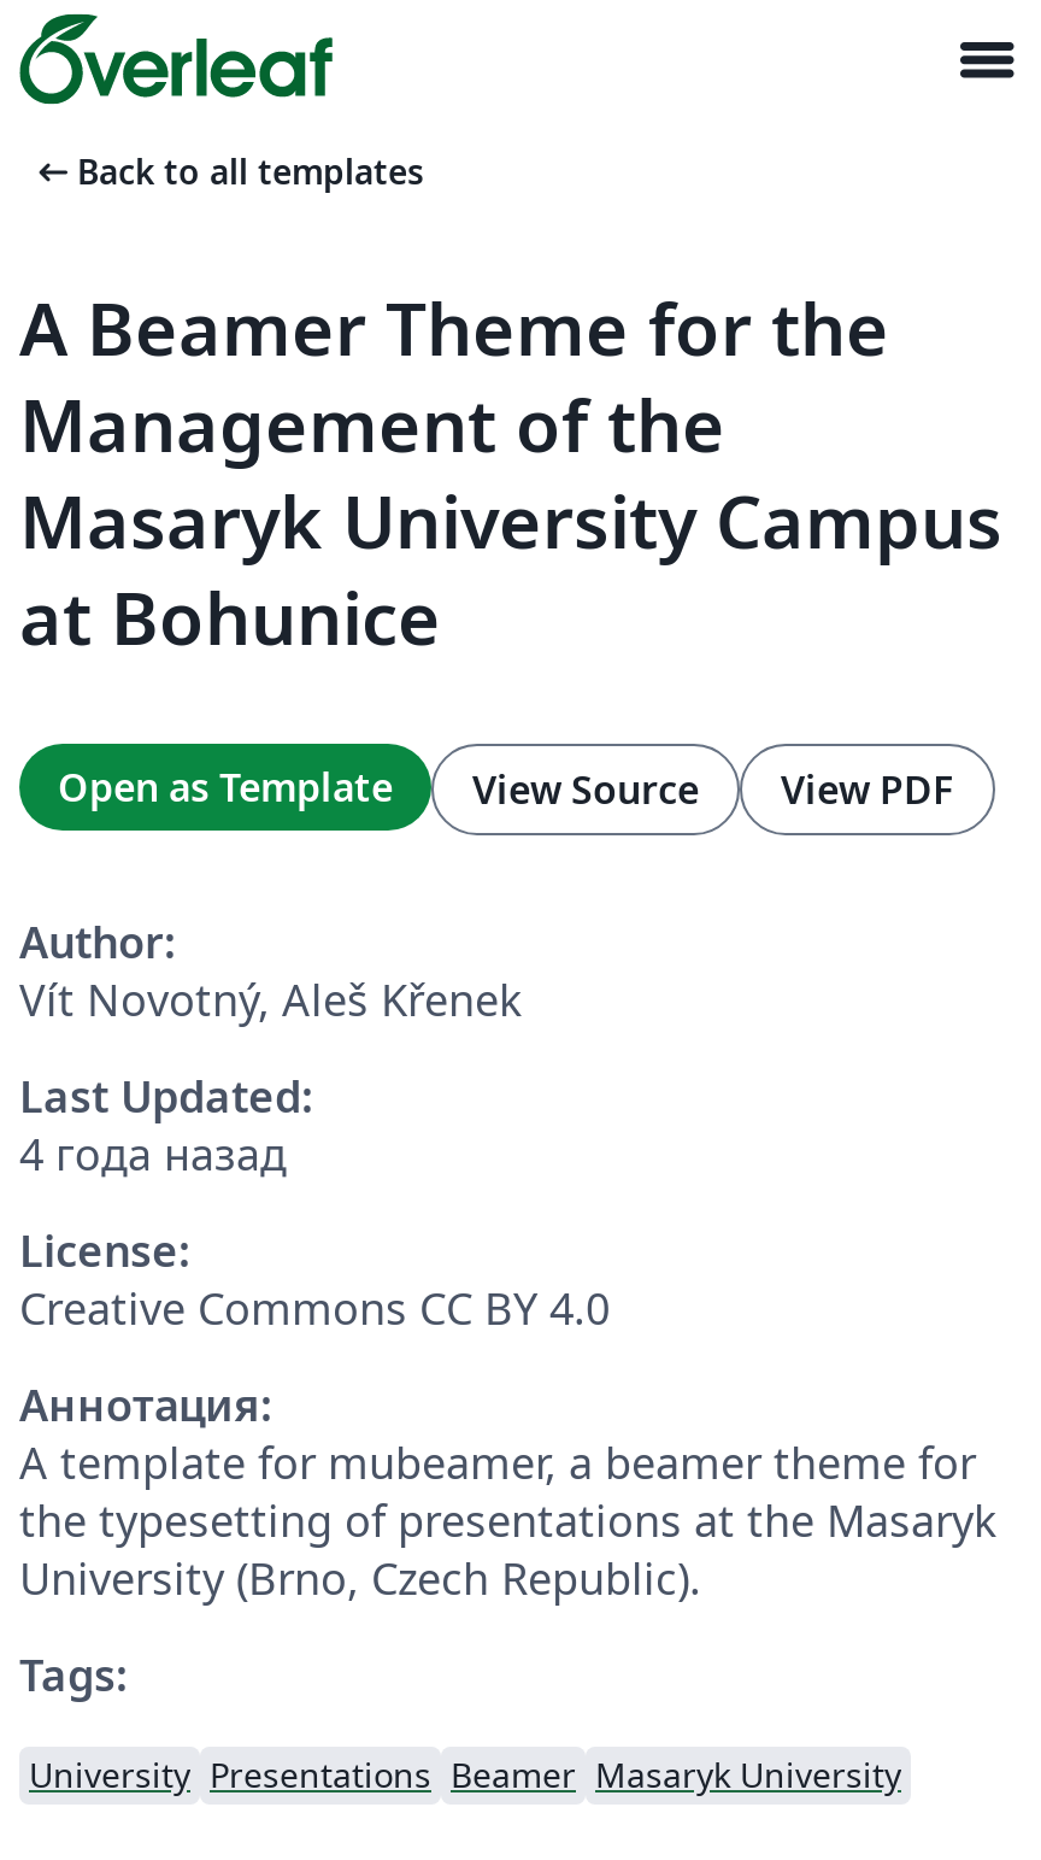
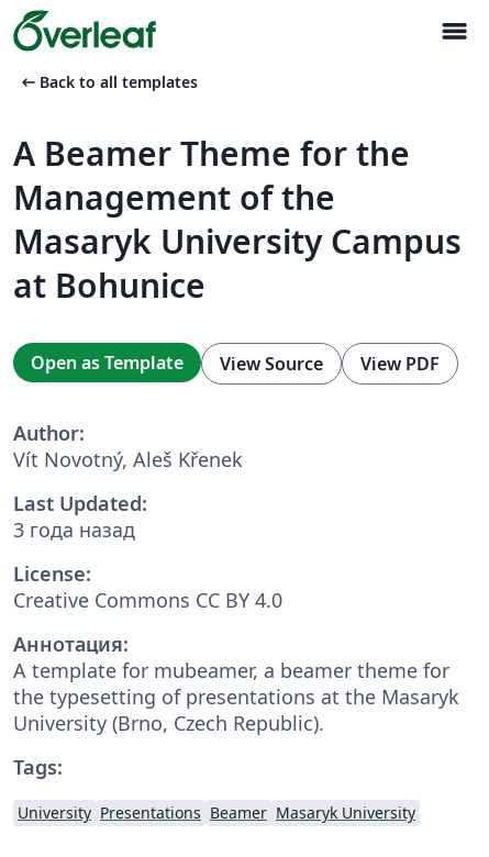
- 4 года назад
+ 3 года назад
